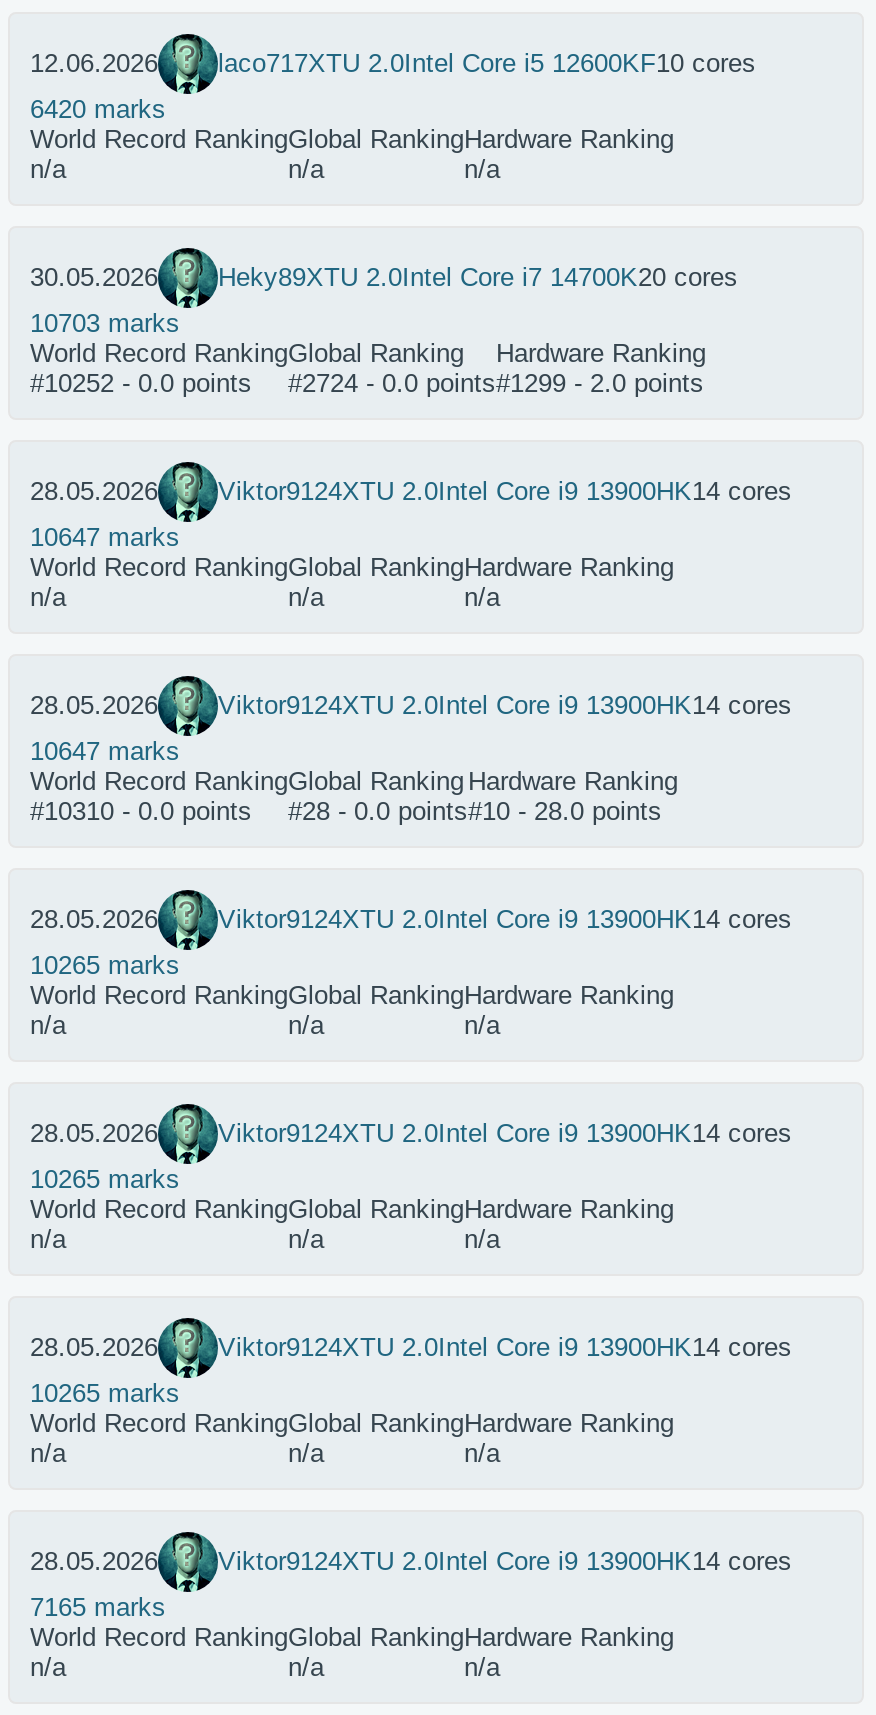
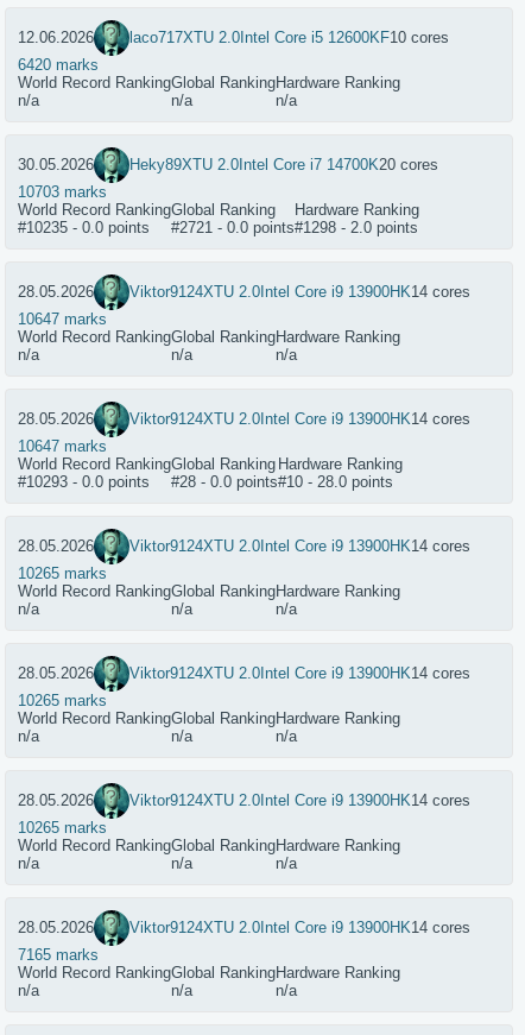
- #10252 - 0.0 points
+ #10235 - 0.0 points

- #2724 - 0.0 points
+ #2721 - 0.0 points

- #1299 - 2.0 points
+ #1298 - 2.0 points

- #10310 - 0.0 points #28 - 0.0 points #10 - 28.0 points
+ #10293 - 0.0 points #28 - 0.0 points #10 - 28.0 points
